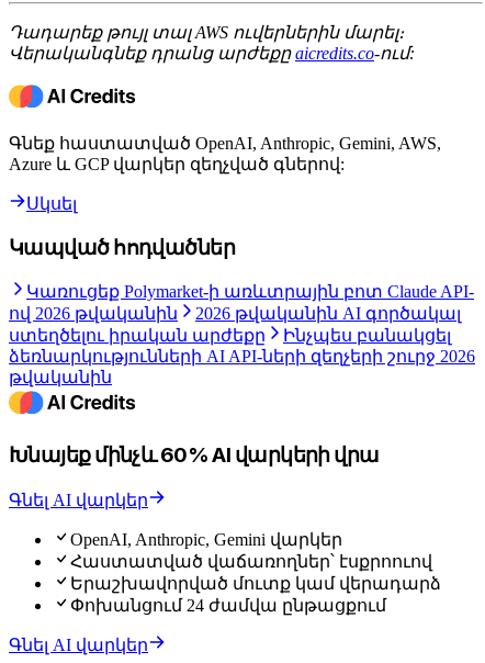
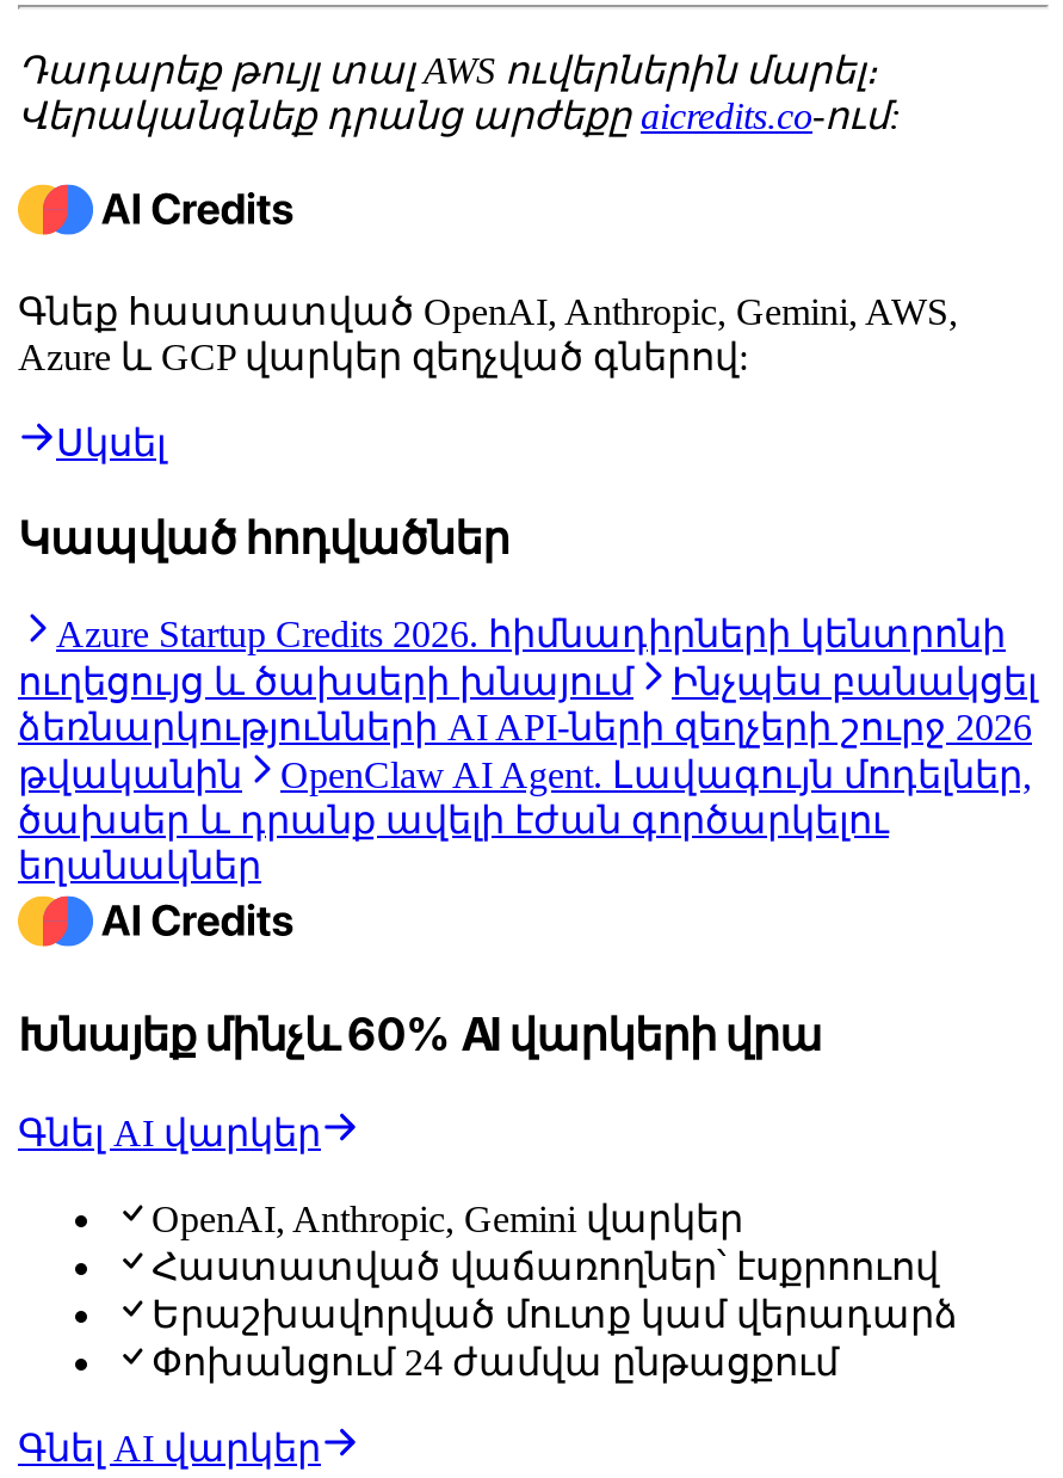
- Կառուցեք Polymarket-ի առևտրային բոտ Claude API-
- ով 2026 թվականին
- 2026 թվականին AI գործակալ
- ստեղծելու իրական արժեքը
+ Azure Startup Credits 2026. հիմնադիրների կենտրոնի
+ ուղեցույց և ծախսերի խնայում

moved up: Ինչպես բանակցել | ձեռնարկությունների AI API-ների զեղչերի շուրջ 2026 | թվականին

+ OpenClaw AI Agent. Լավագույն մոդելներ,
+ ծախսեր և դրանք ավելի էժան գործարկելու
+ եղանակներ
